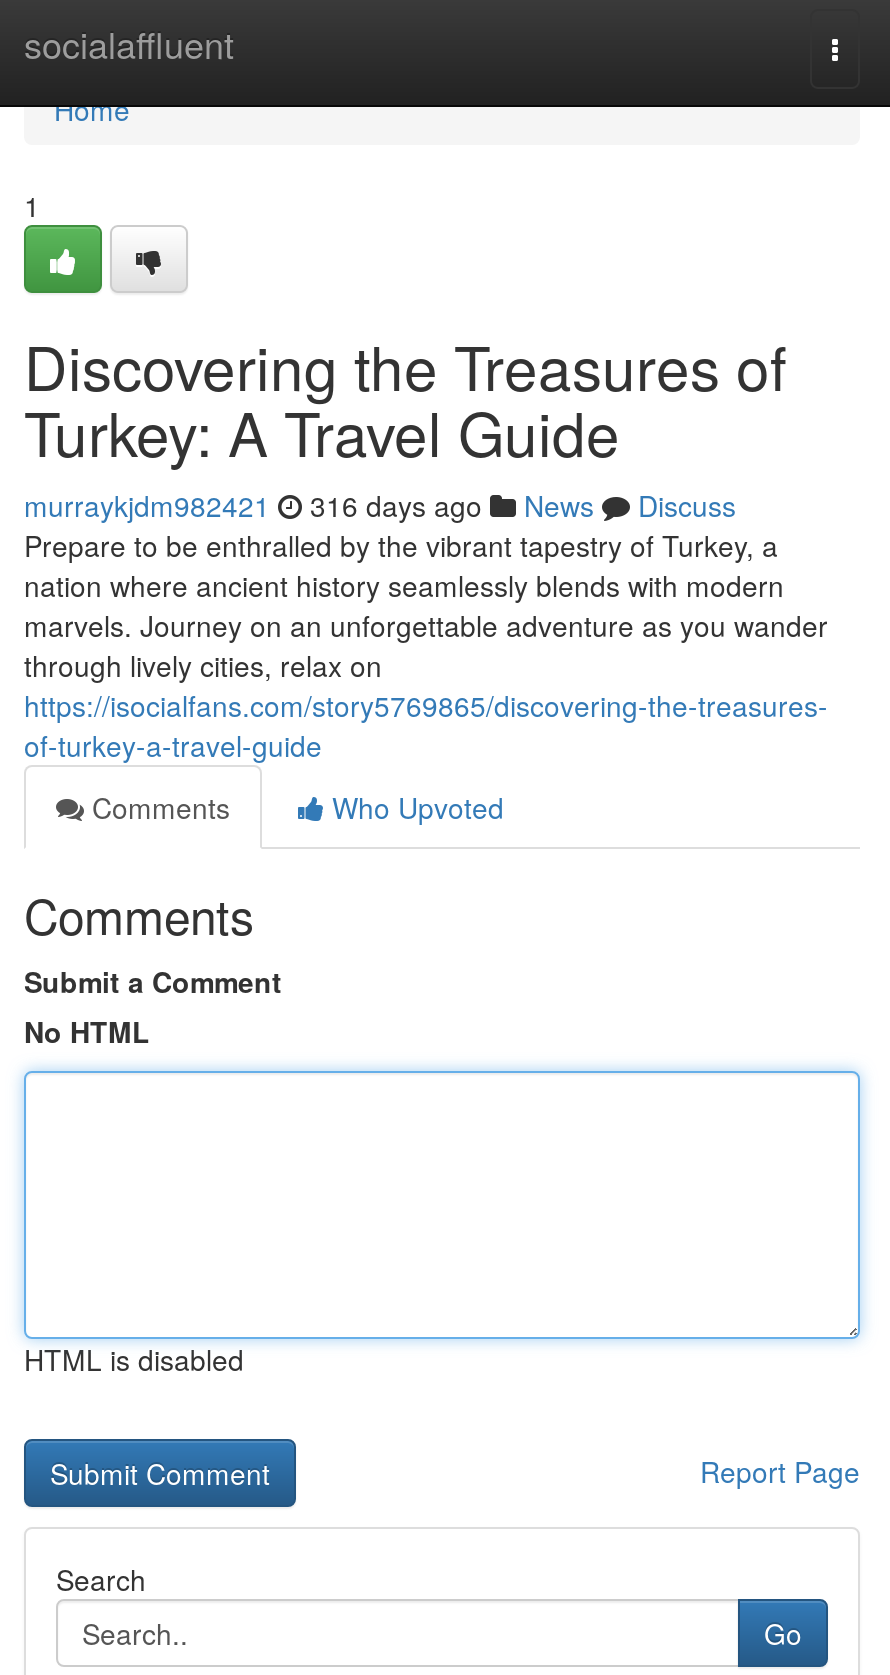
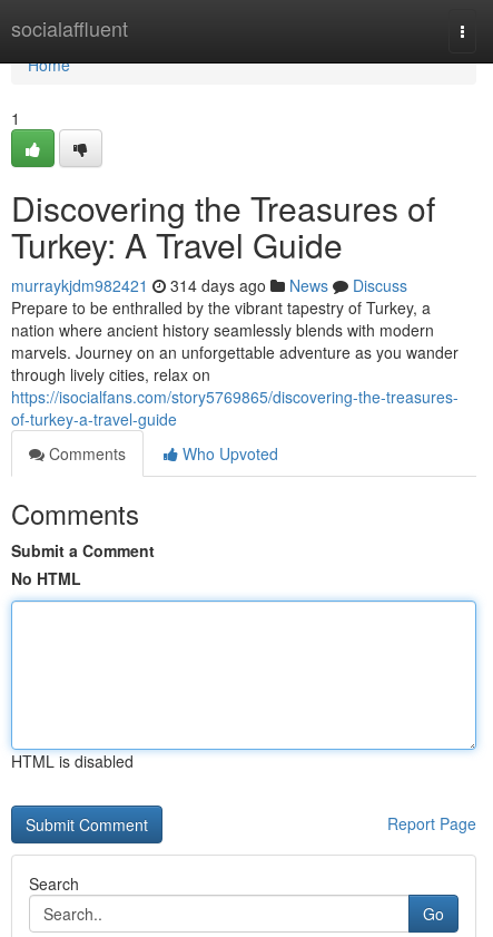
- murraykjdm982421 316 days ago News Discuss
+ murraykjdm982421 314 days ago News Discuss
